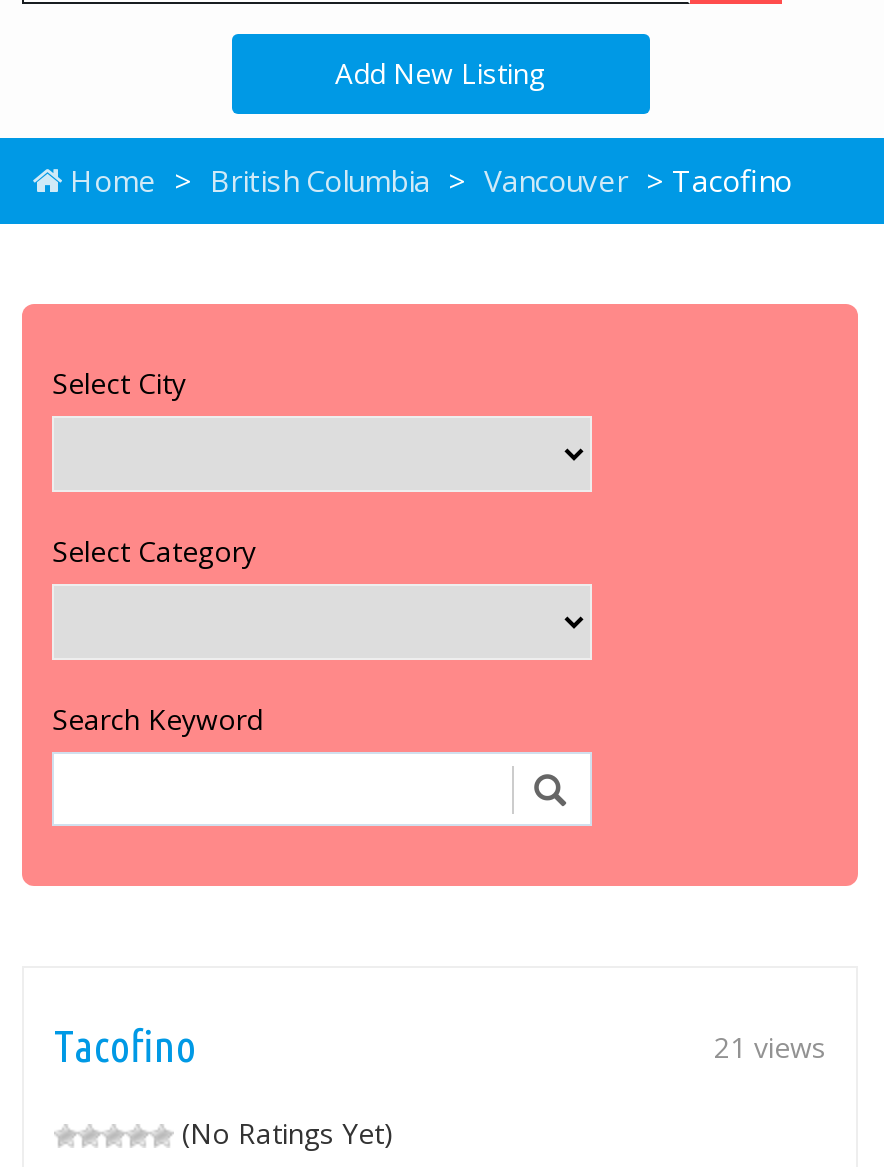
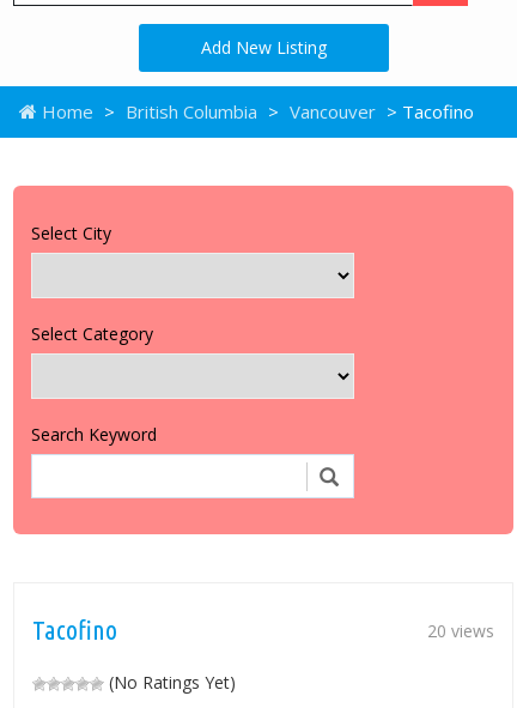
- 21 views
+ 20 views
